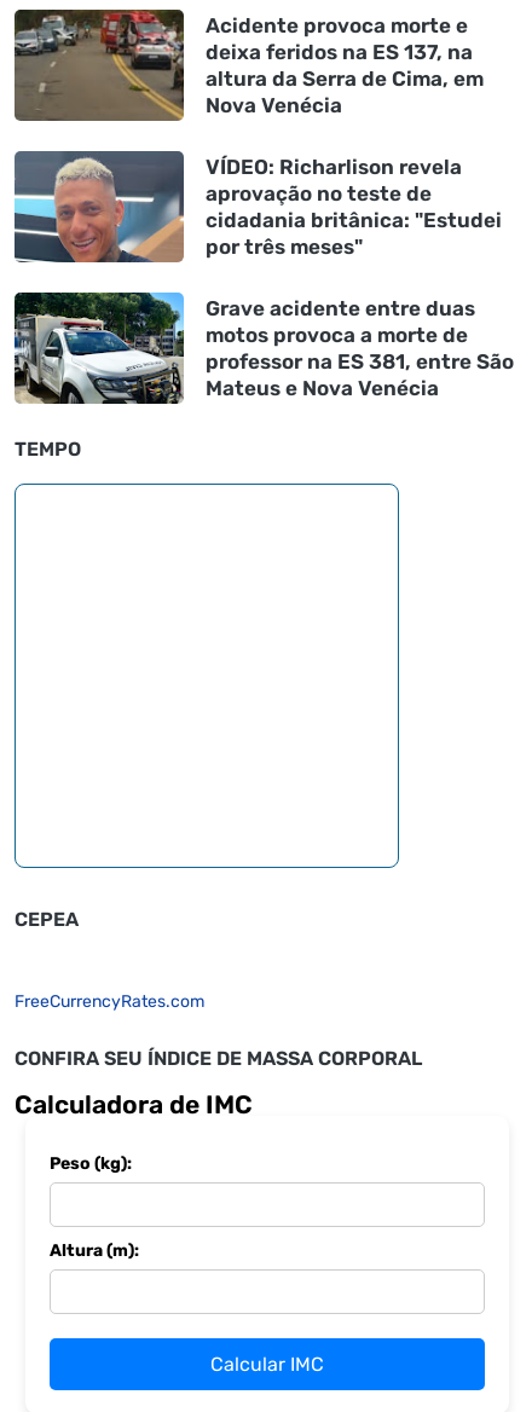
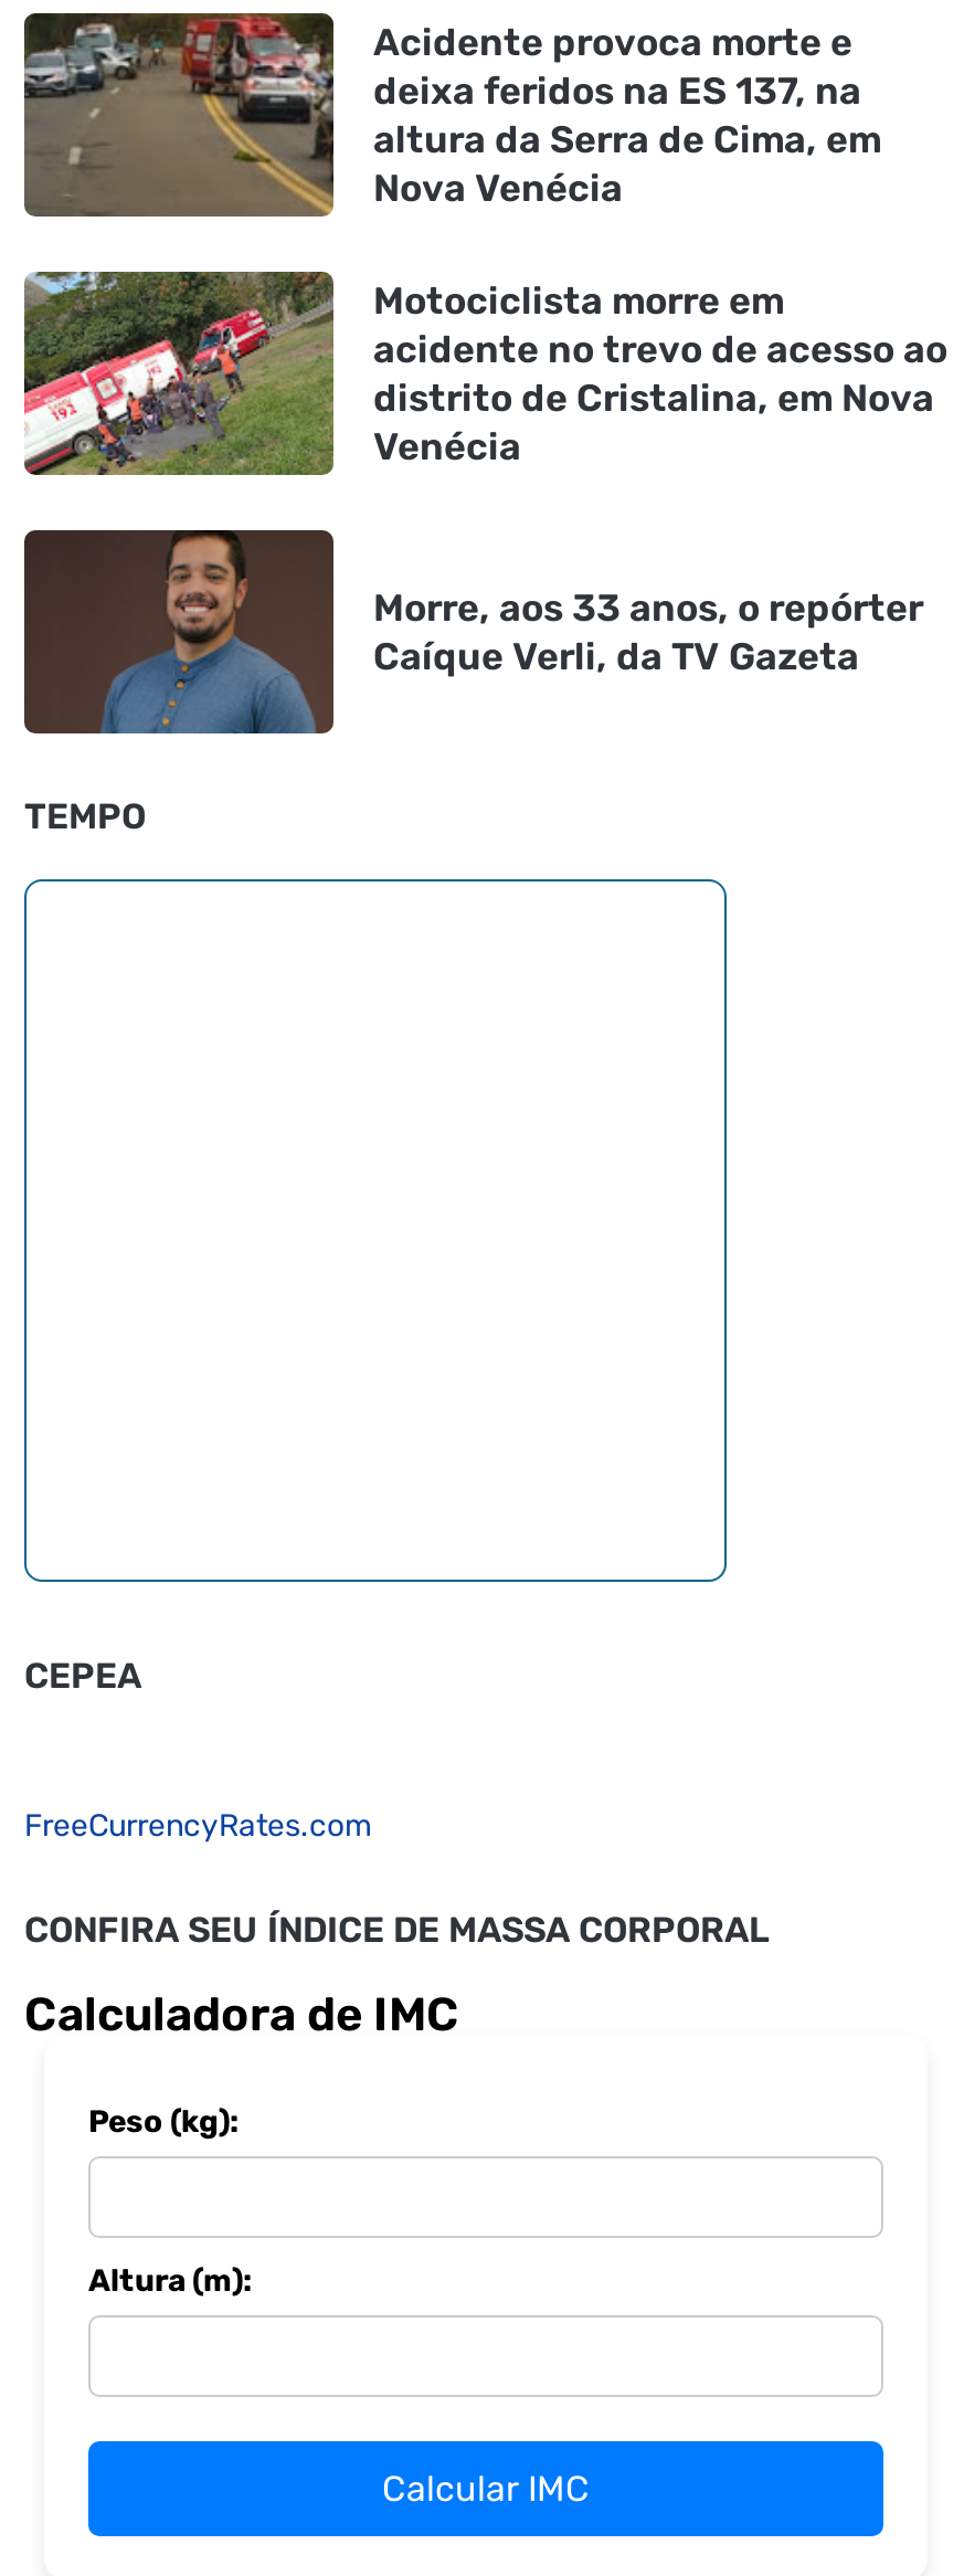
- [image]
- VÍDEO: Richarlison revela
- aprovação no teste de
- cidadania britânica: "Estudei
- por três meses"
+ [image]
+ Motociclista morre em
+ acidente no trevo de acesso ao
+ distrito de Cristalina, em Nova
+ Venécia

- [image]
- Grave acidente entre duas
- motos provoca a morte de
- professor na ES 381, entre São
- Mateus e Nova Venécia
+ [image]
+ Morre, aos 33 anos, o repórter
+ Caíque Verli, da TV Gazeta
